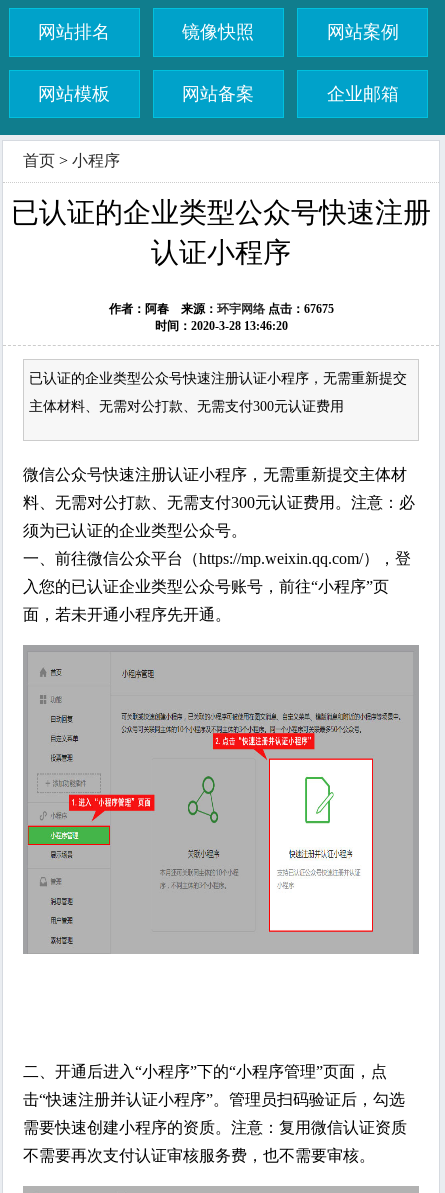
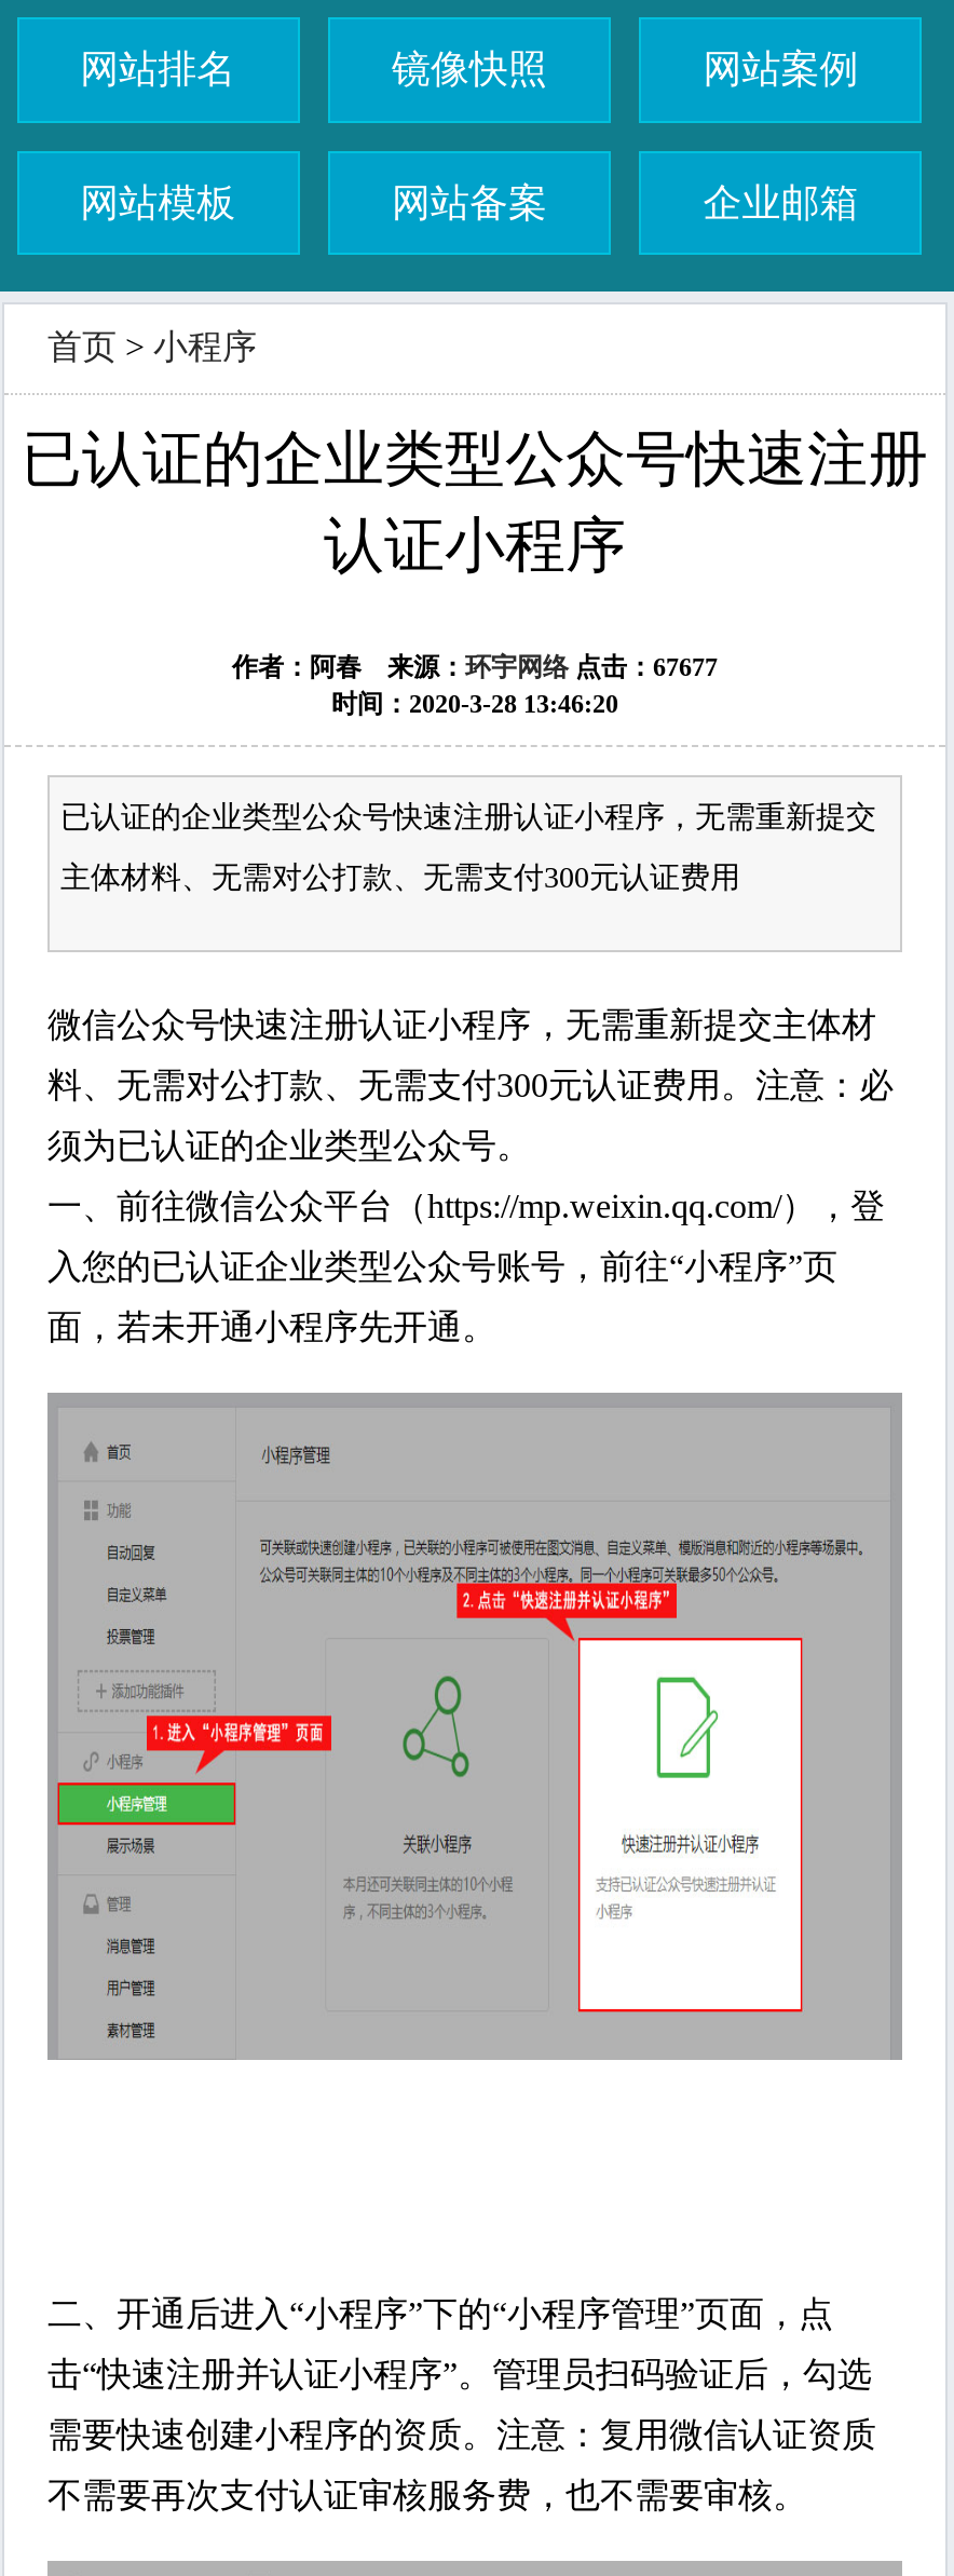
- 作者：阿春 来源：环宇网络点击：67675
+ 作者：阿春 来源：环宇网络点击：67677
